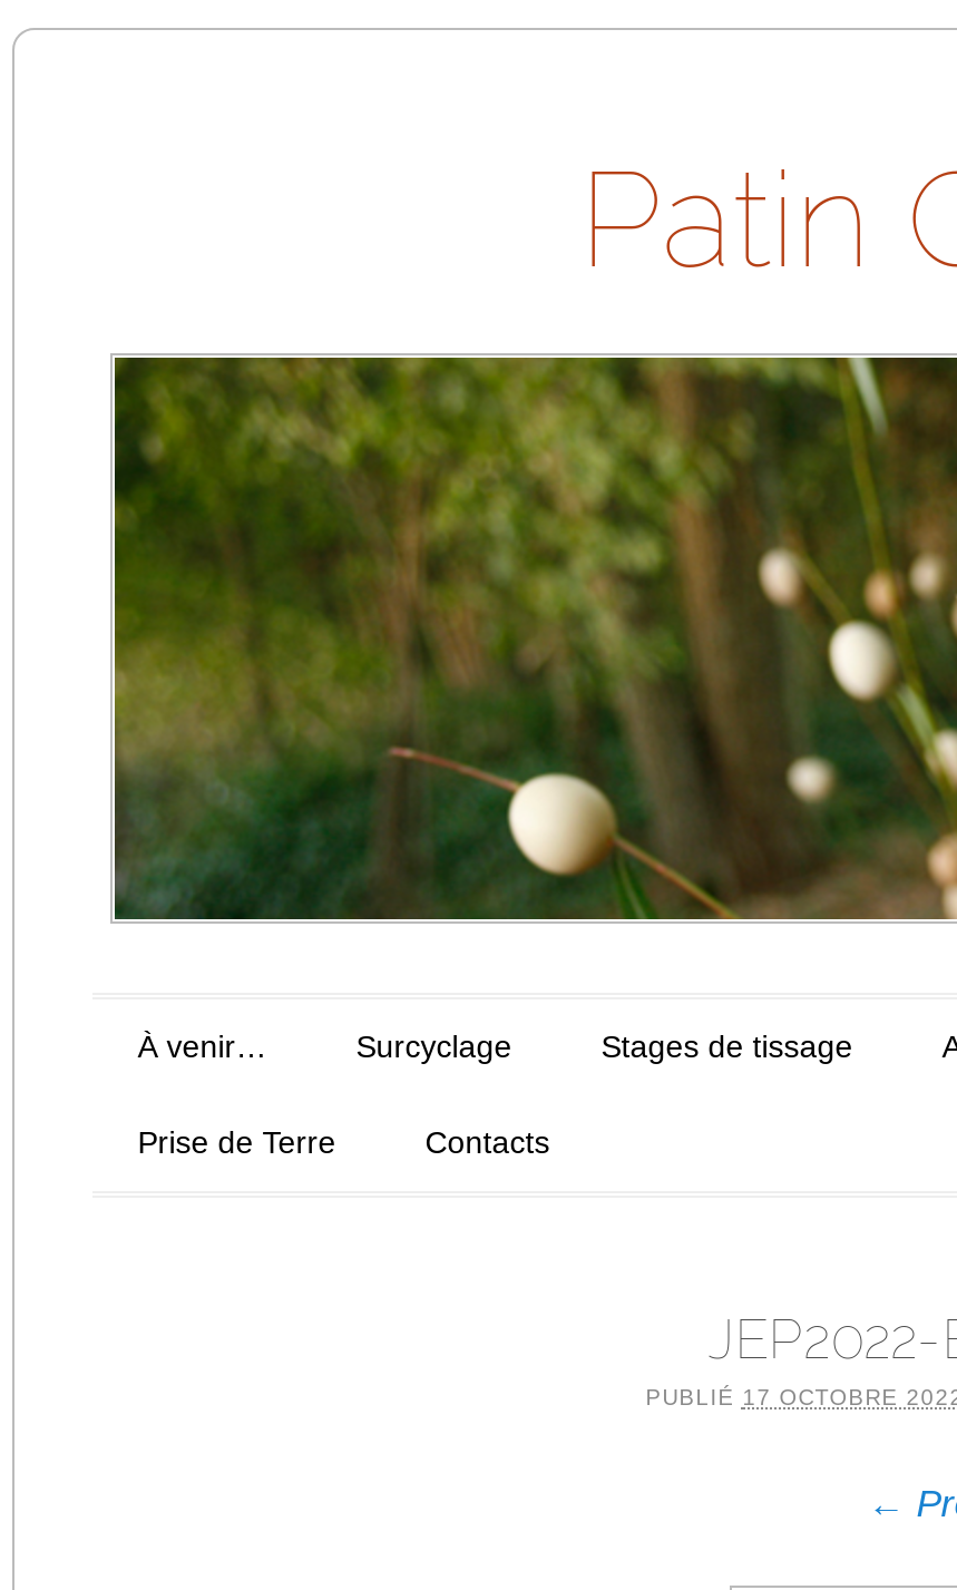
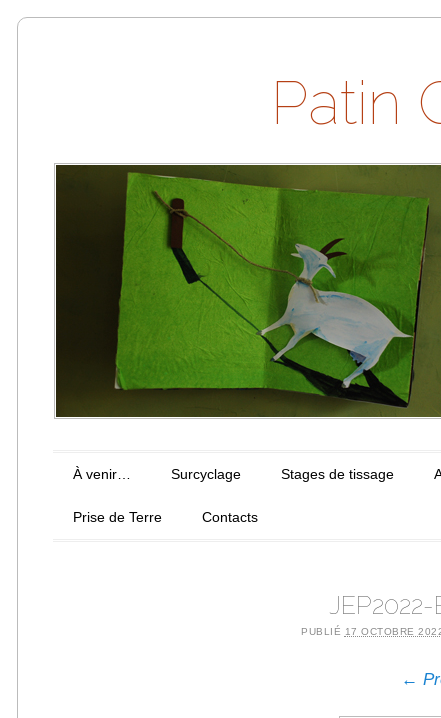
- [image]
+ [image]
